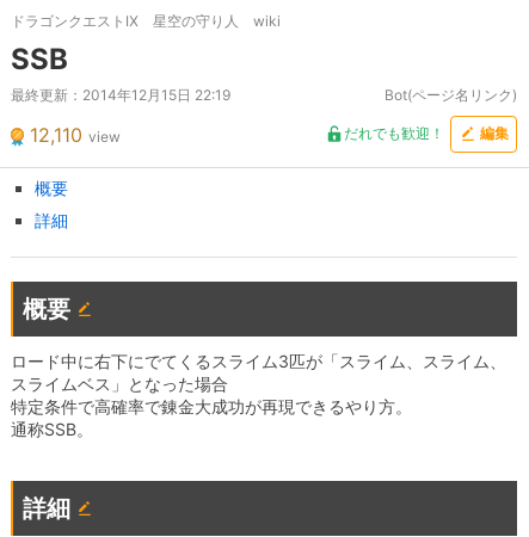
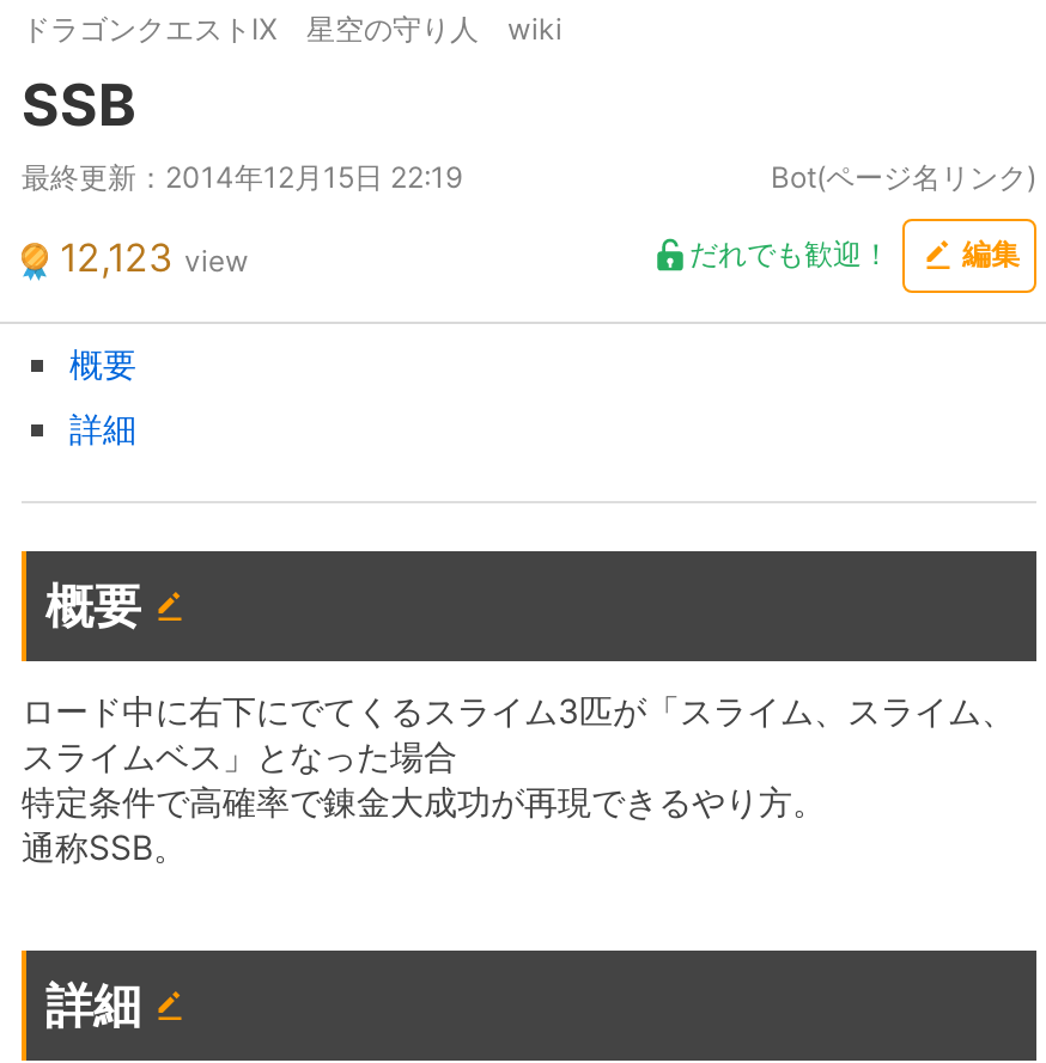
- 12,110 view
+ 12,123 view
